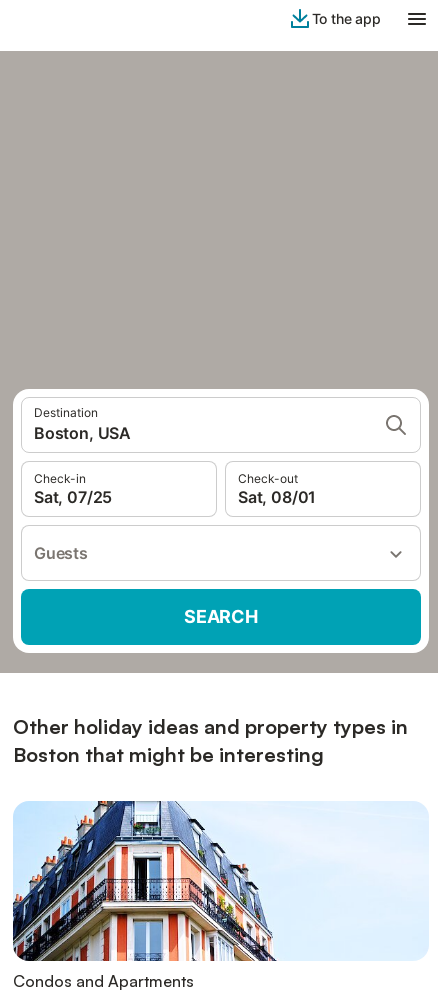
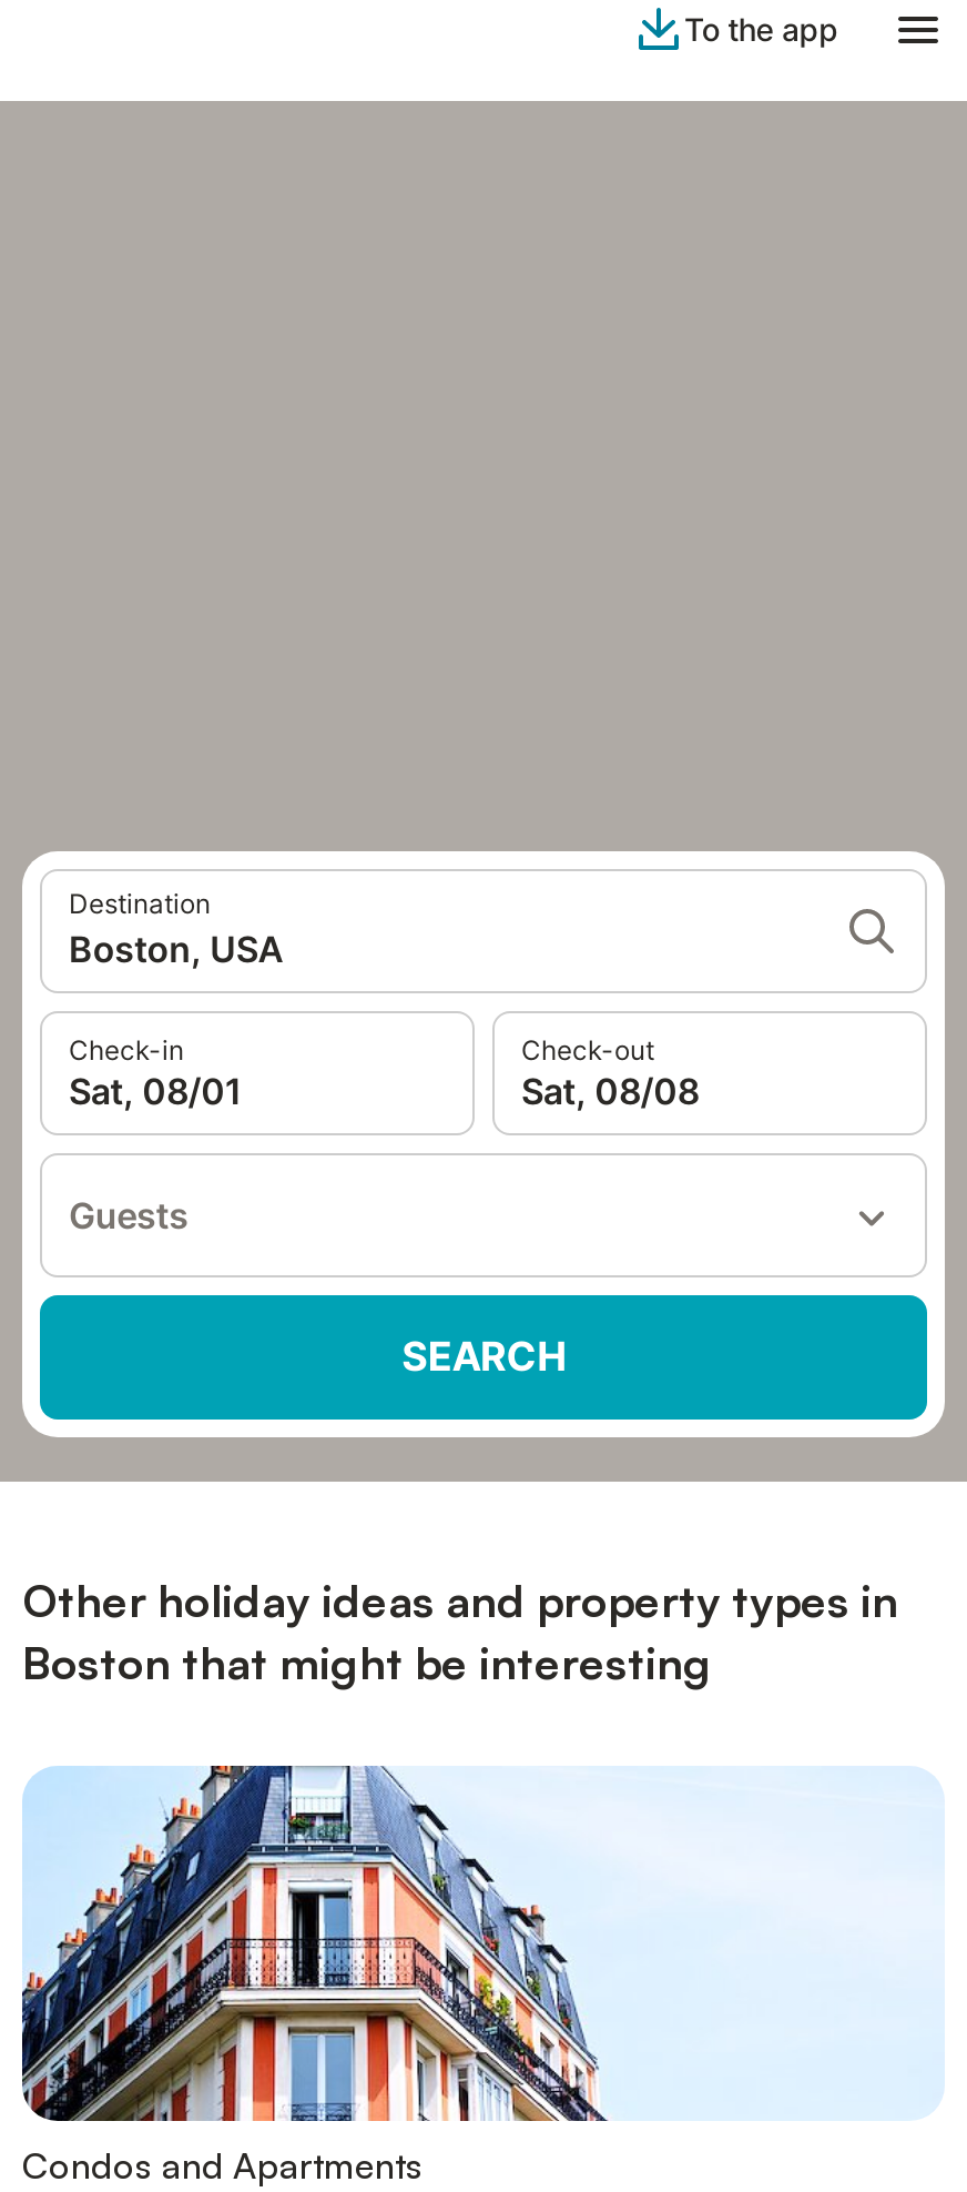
- Sat, 07/25
+ Sat, 08/01

- Sat, 08/01
+ Sat, 08/08
